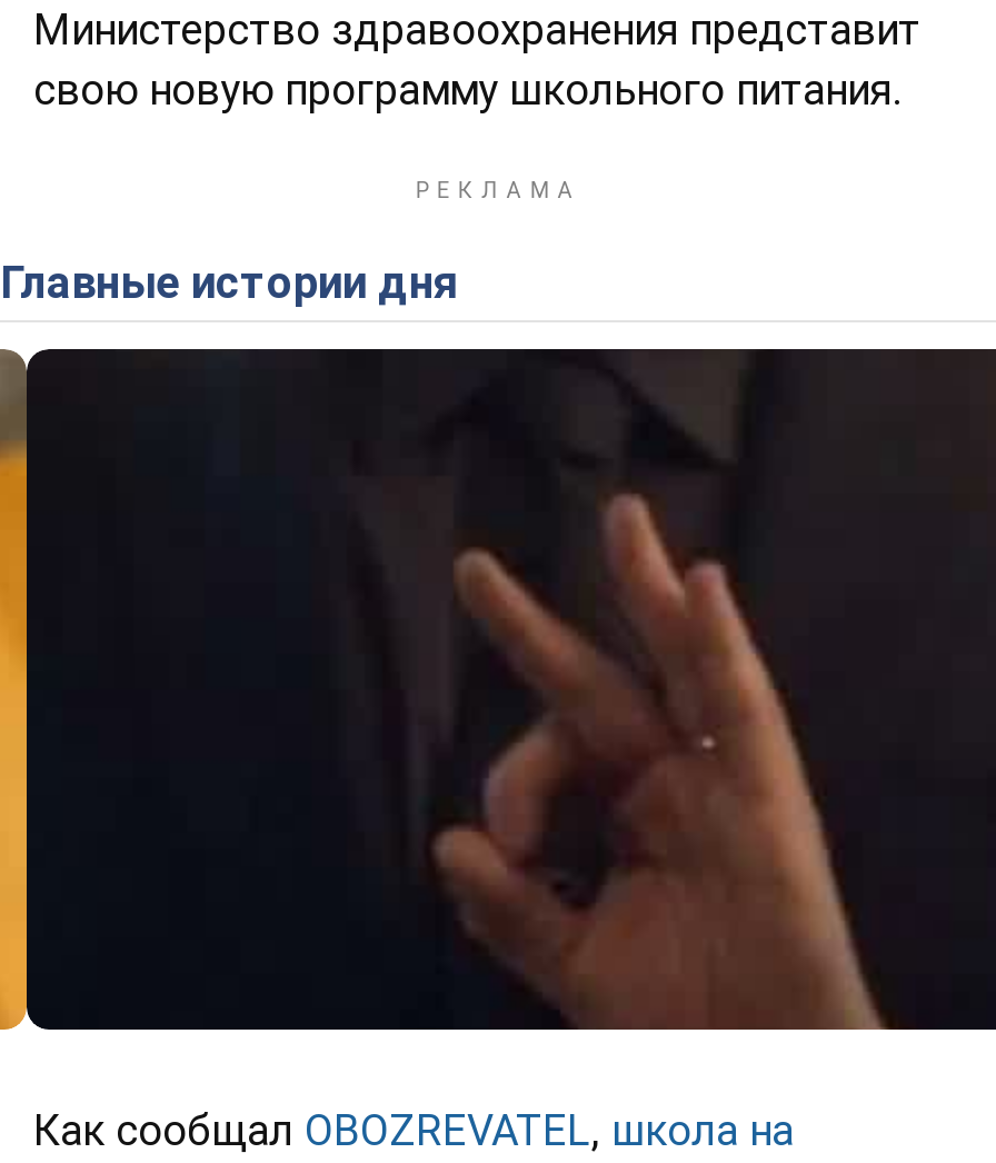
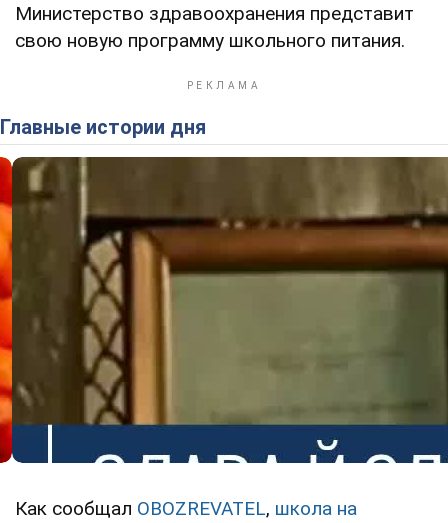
- [image]
+ [image]
